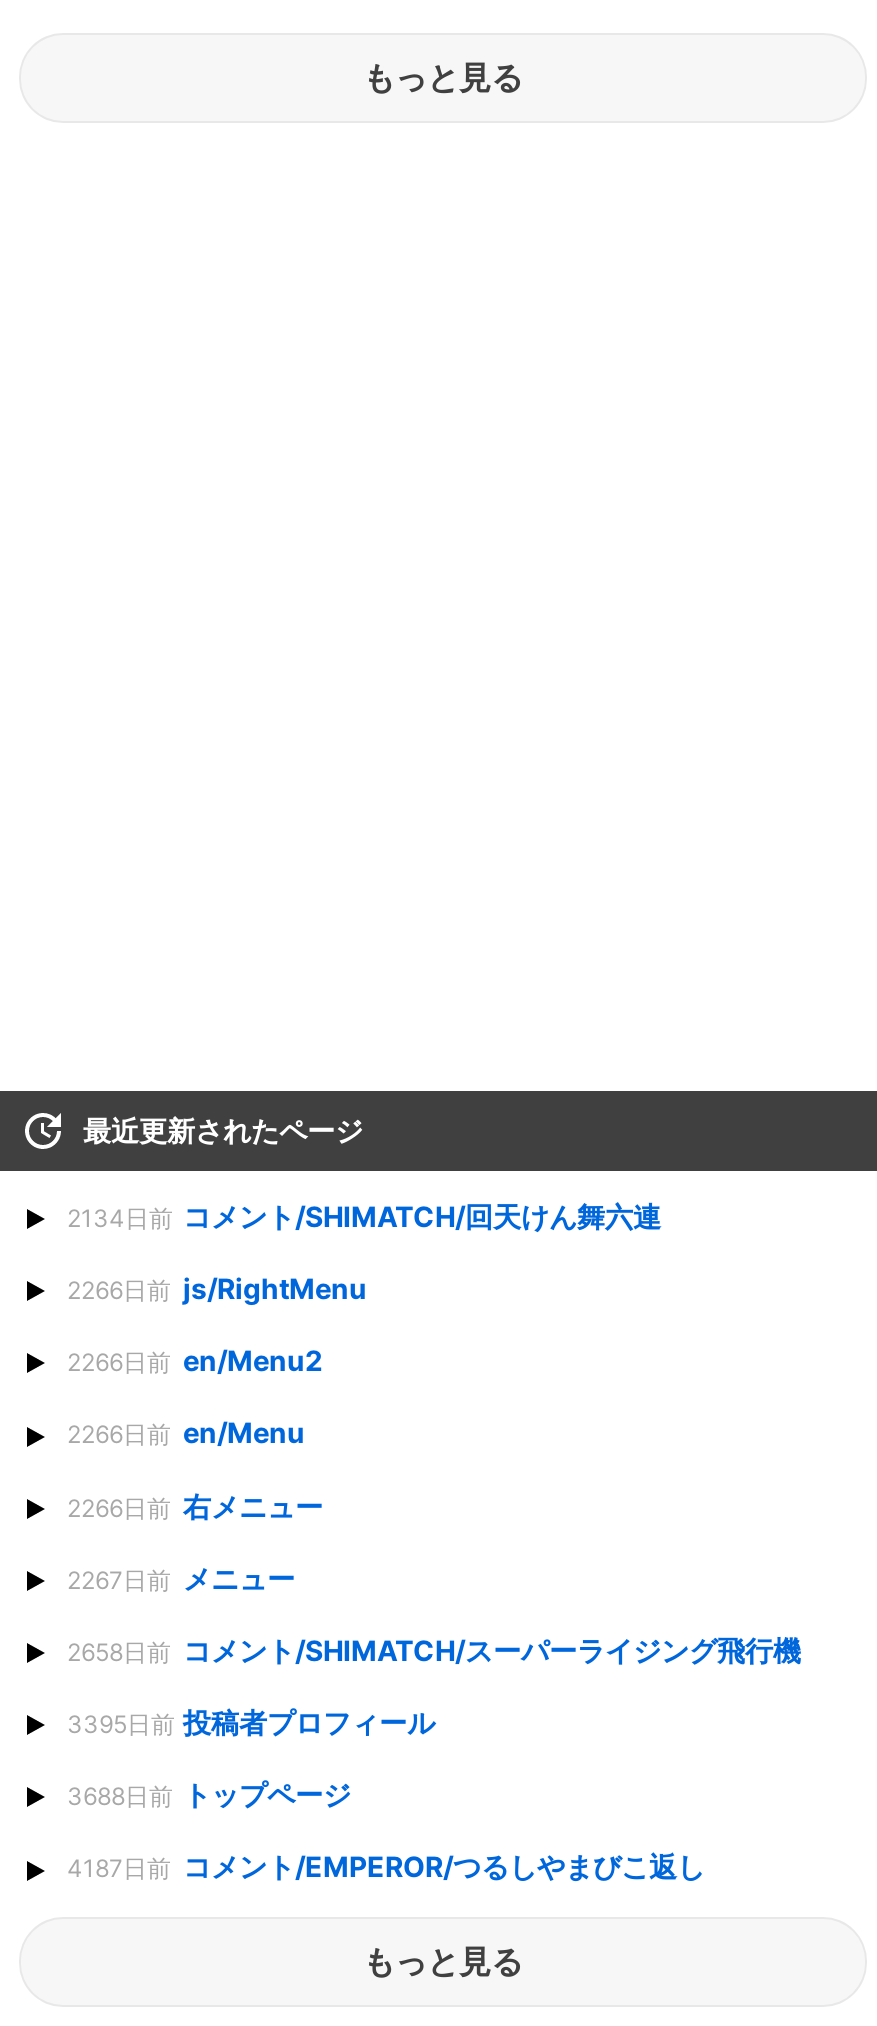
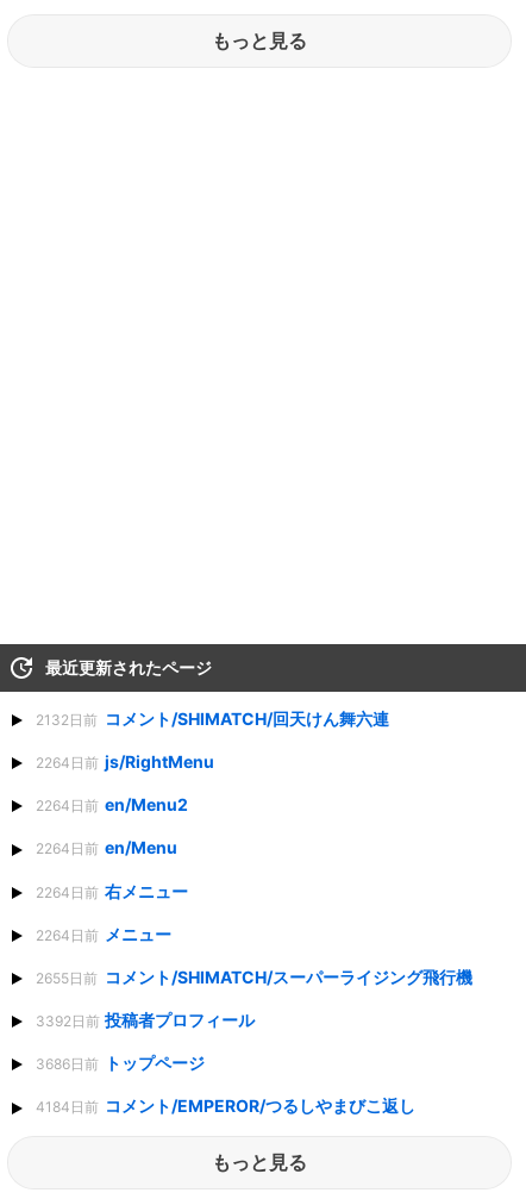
- 2134日前 コメント/SHIMATCH/回天けん舞六連
+ 2132日前 コメント/SHIMATCH/回天けん舞六連

- 2266日前 js/RightMenu
+ 2264日前 js/RightMenu

- 2266日前 en/Menu2
+ 2264日前 en/Menu2

- 2266日前 en/Menu
+ 2264日前 en/Menu

- 2266日前 右メニュー
+ 2264日前 右メニュー

- 2267日前 メニュー
+ 2264日前 メニュー

- 2658日前 コメント/SHIMATCH/スーパーライジング飛行機
+ 2655日前 コメント/SHIMATCH/スーパーライジング飛行機

- 3395日前 投稿者プロフィール
+ 3392日前 投稿者プロフィール

- 3688日前 トップページ
+ 3686日前 トップページ

- 4187日前 コメント/EMPEROR/つるしやまびこ返し
+ 4184日前 コメント/EMPEROR/つるしやまびこ返し
